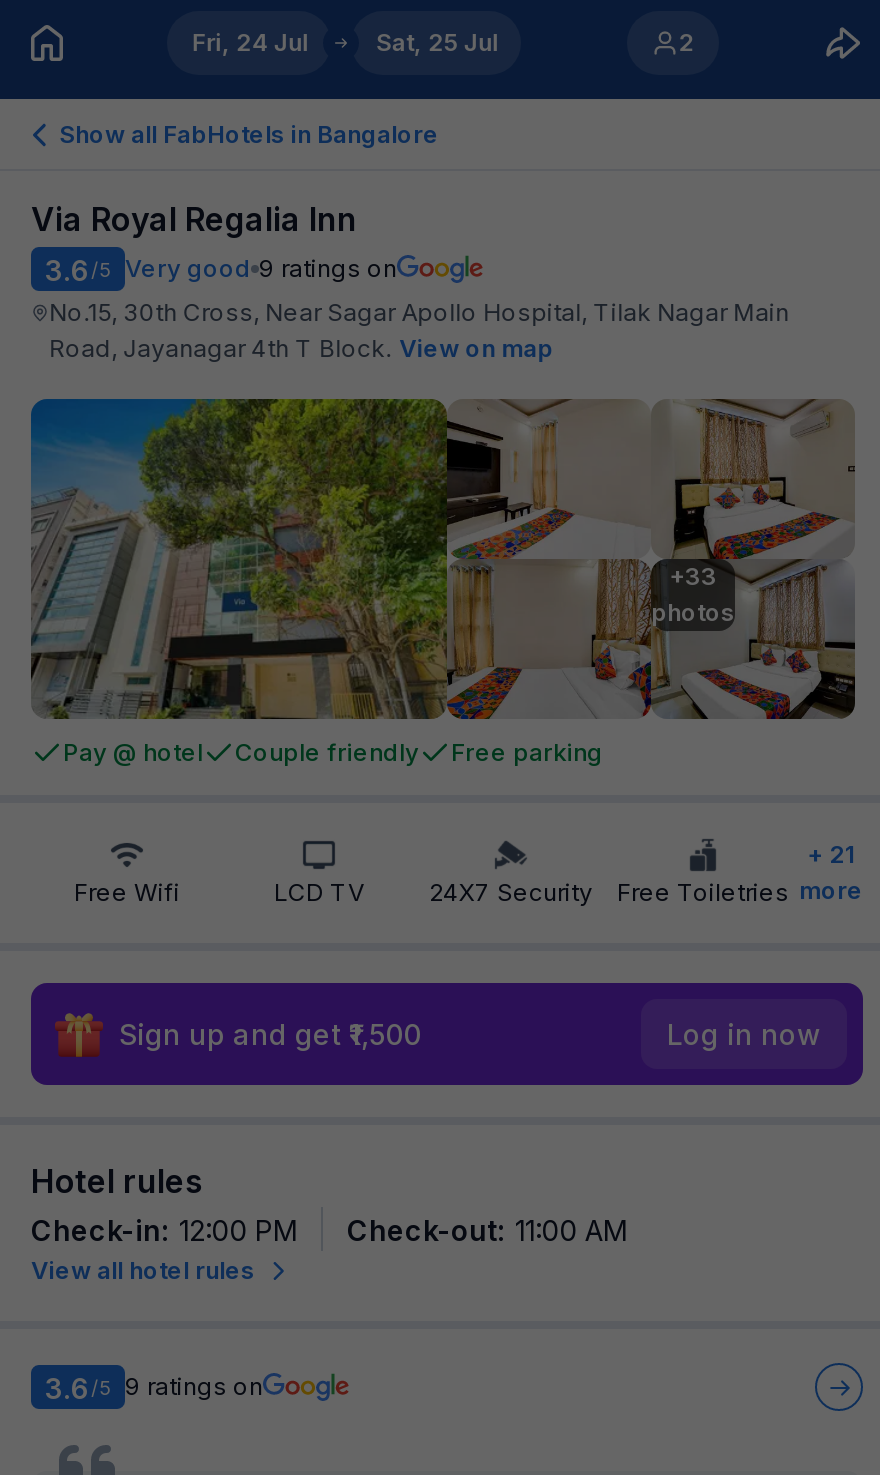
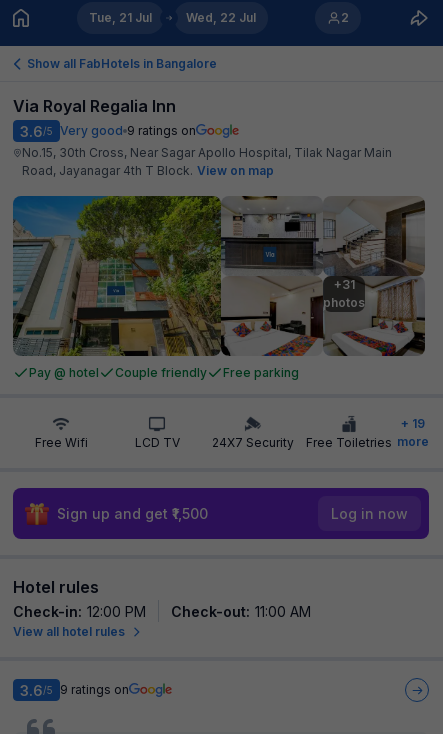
- Fri, 24 Jul
+ Tue, 21 Jul

- Sat, 25 Jul
+ Wed, 22 Jul

- [image]
- +33
+ [image]
+ +31

- + 21
+ + 19
